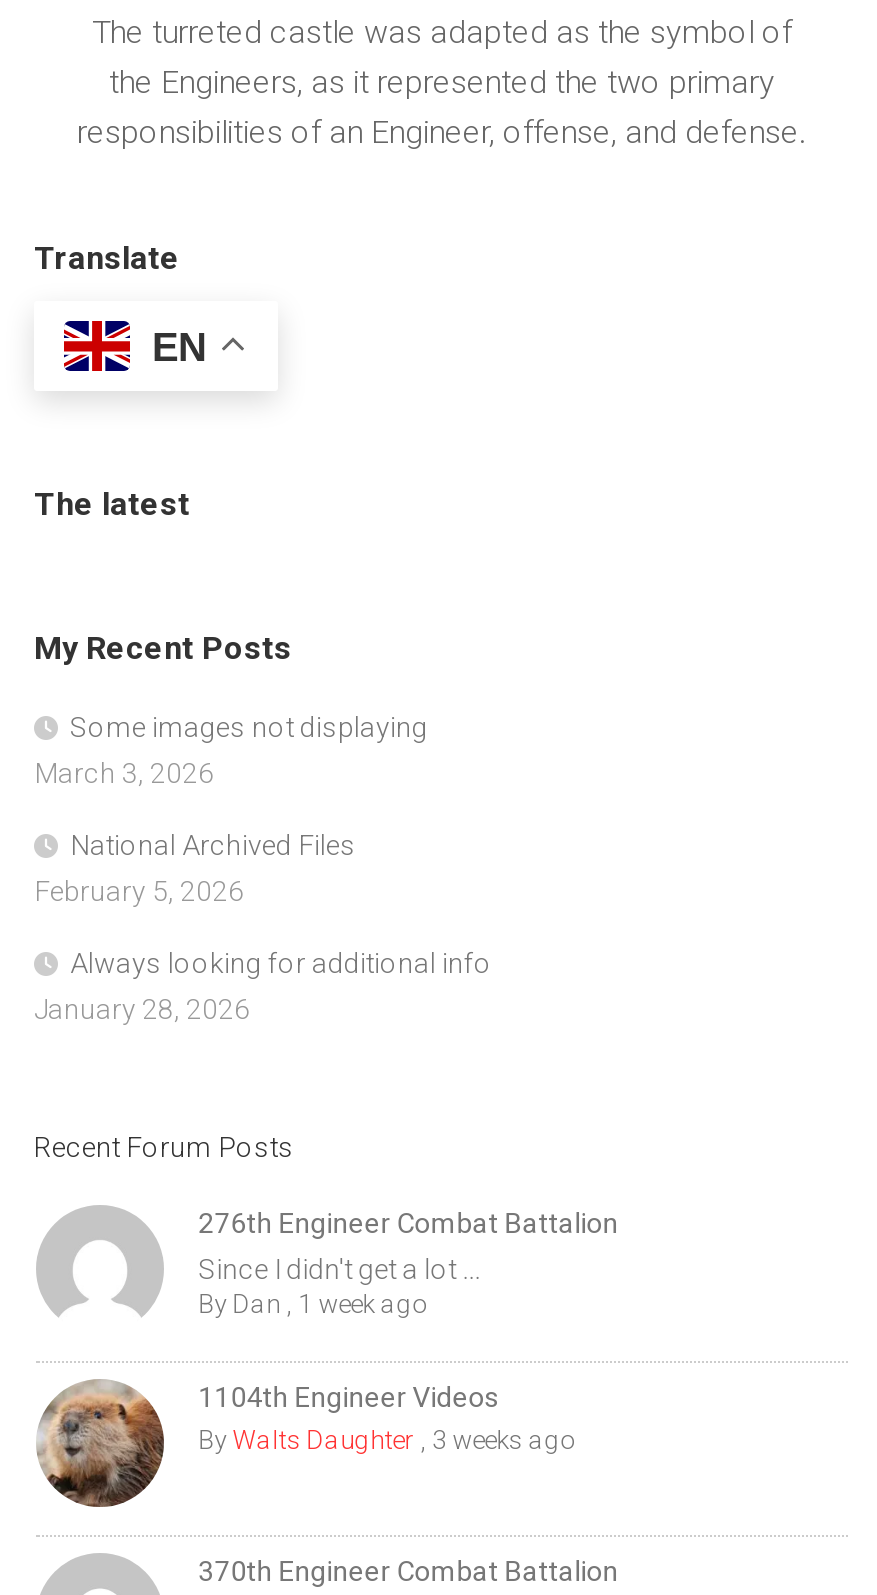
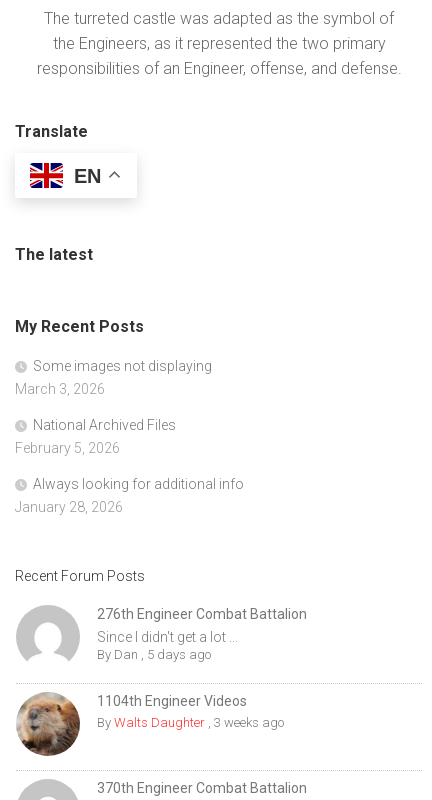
- By Dan, 1 week ago
+ By Dan, 5 days ago
